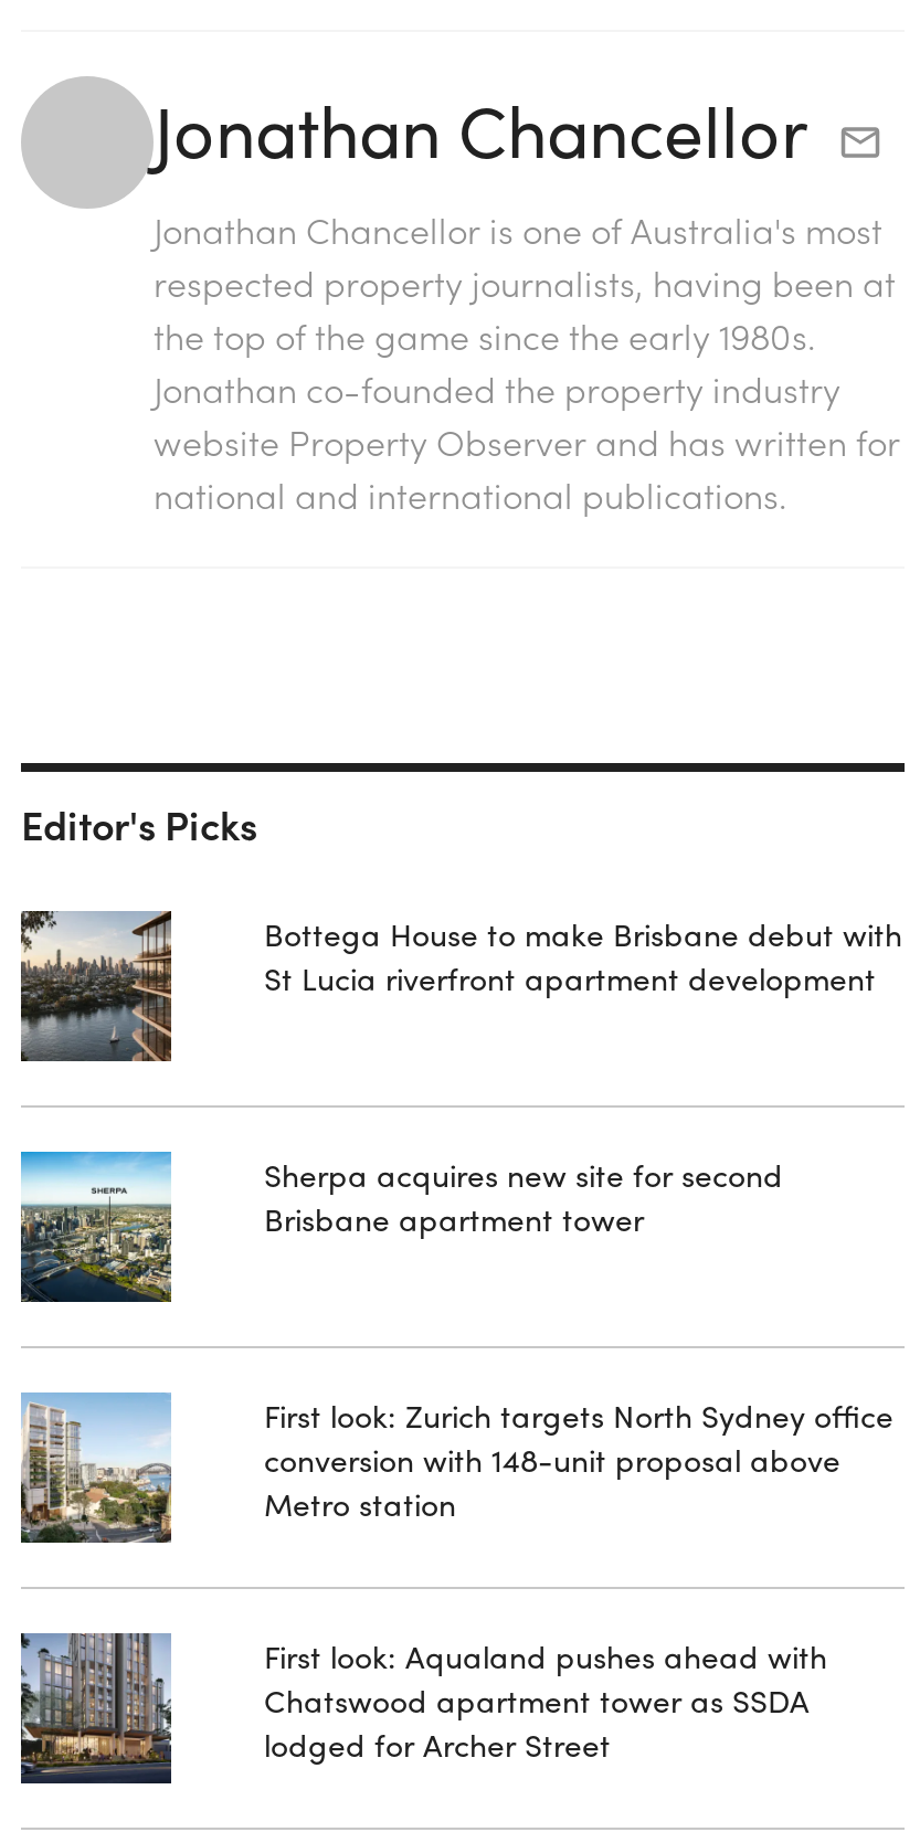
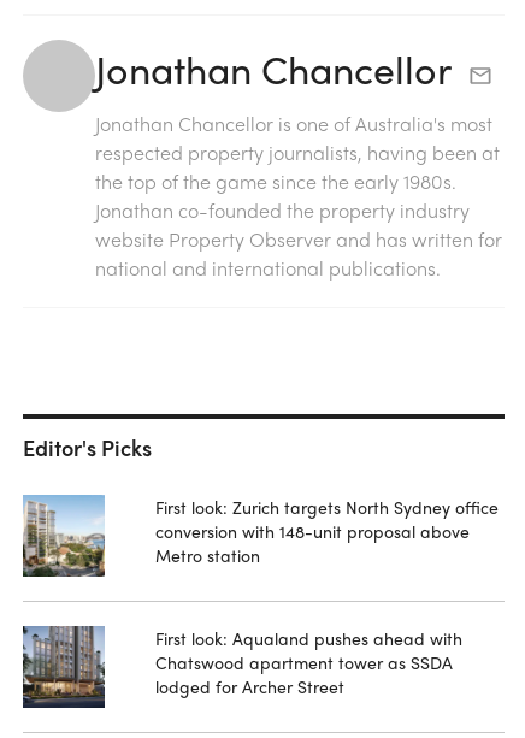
- [image]

- Bottega House to make Brisbane debut with
- St Lucia riverfront apartment development

- [image]

- Sherpa acquires new site for second
- Brisbane apartment tower
